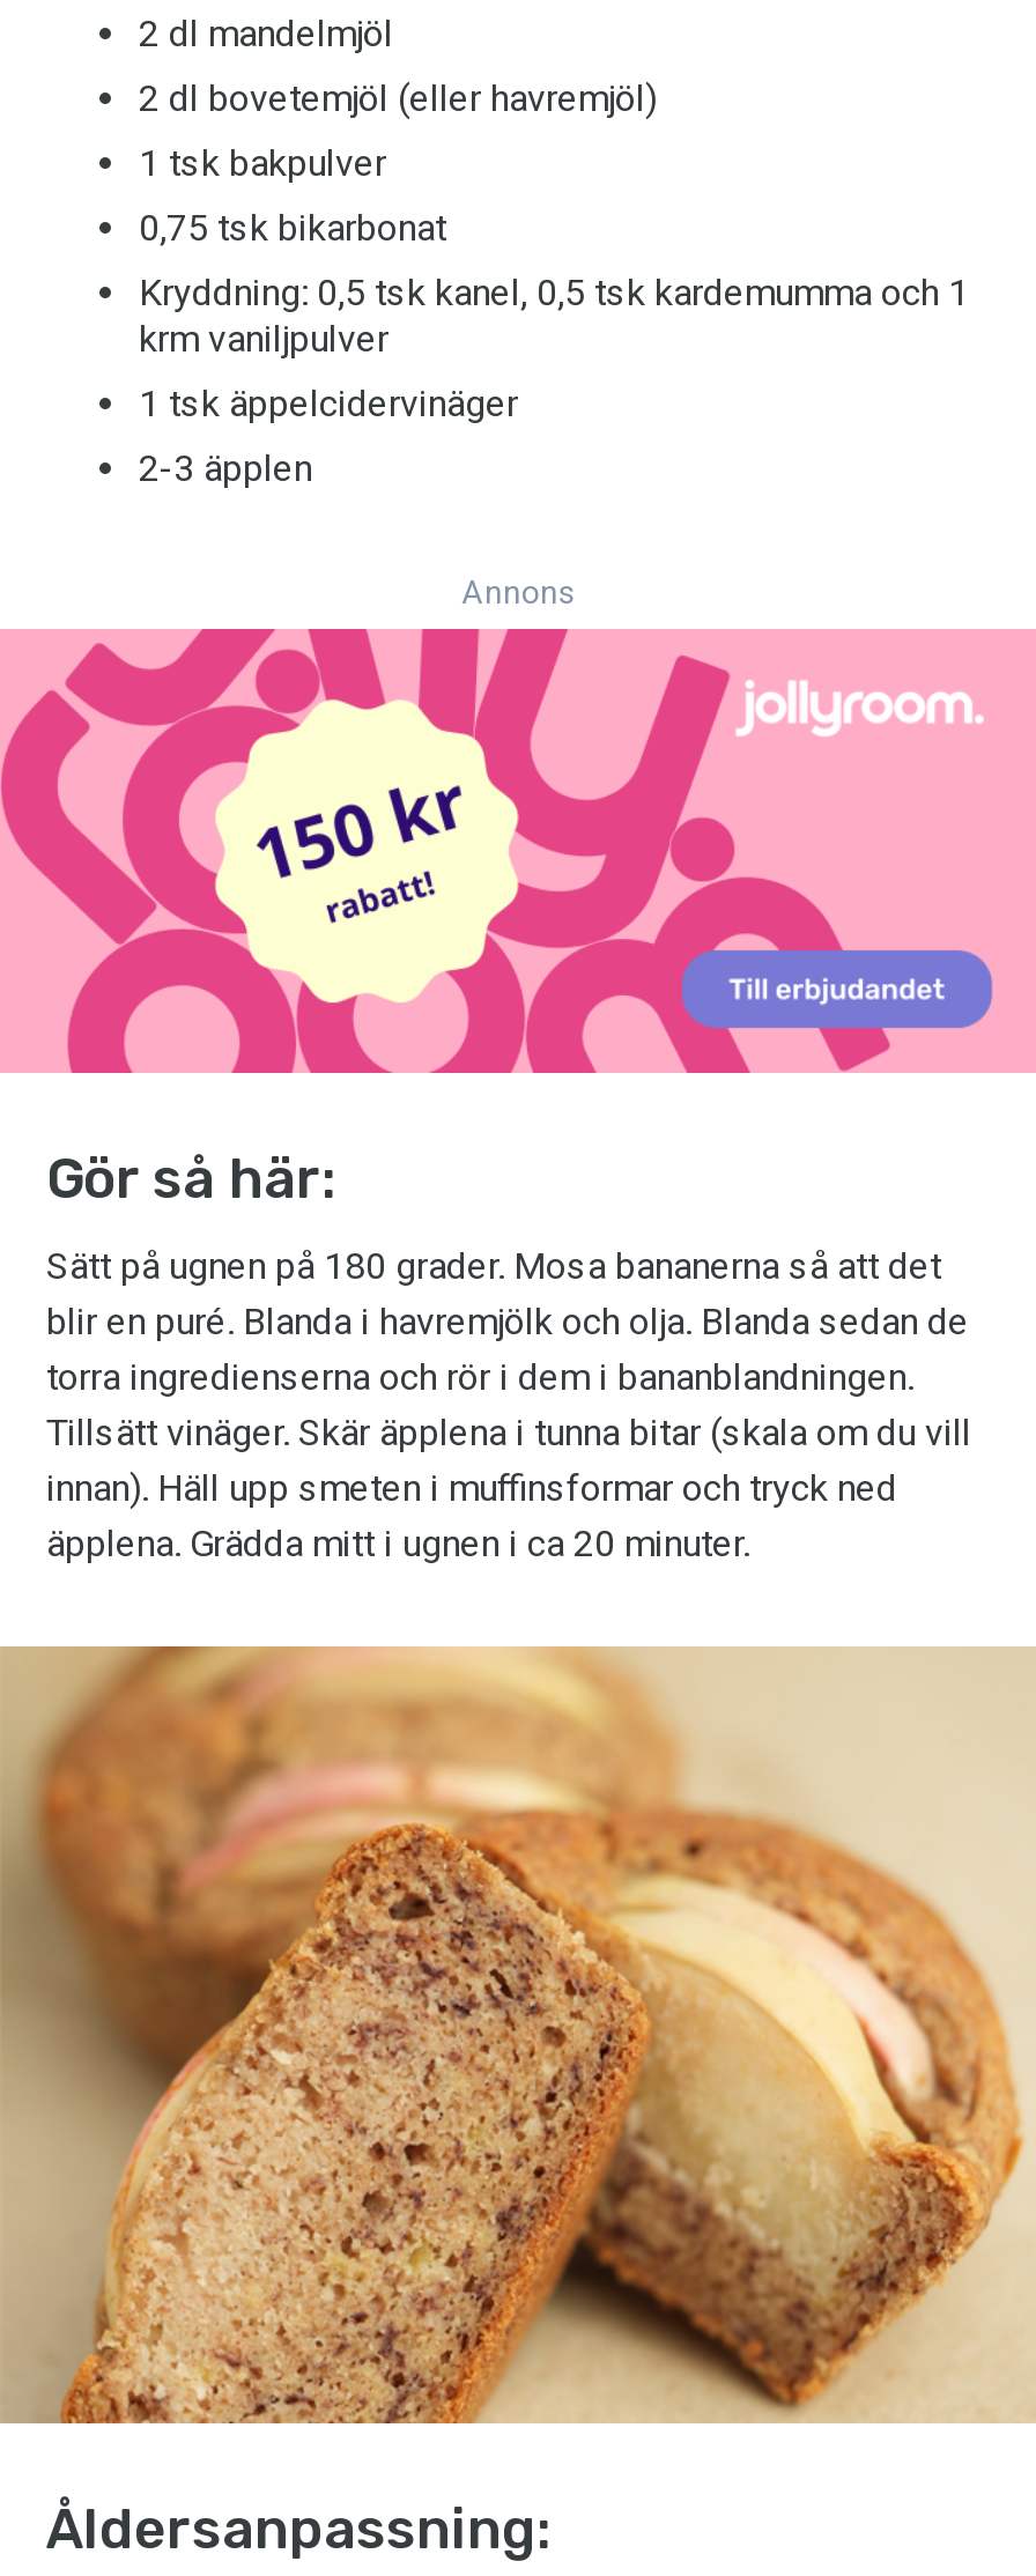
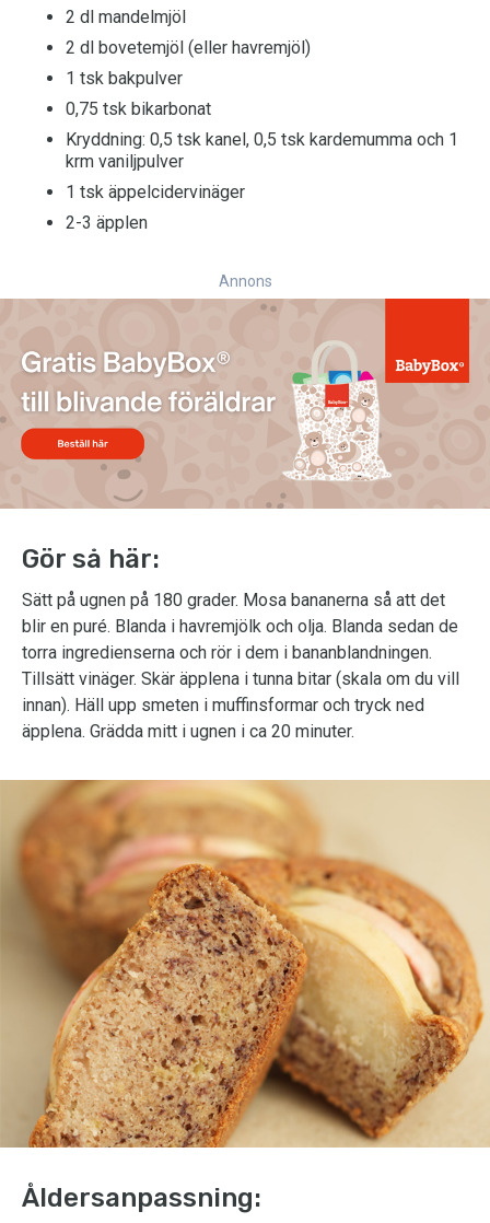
- [image]
+ [image]
